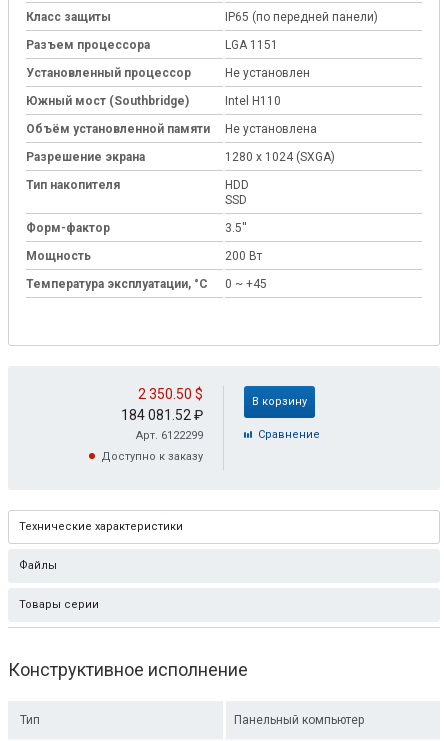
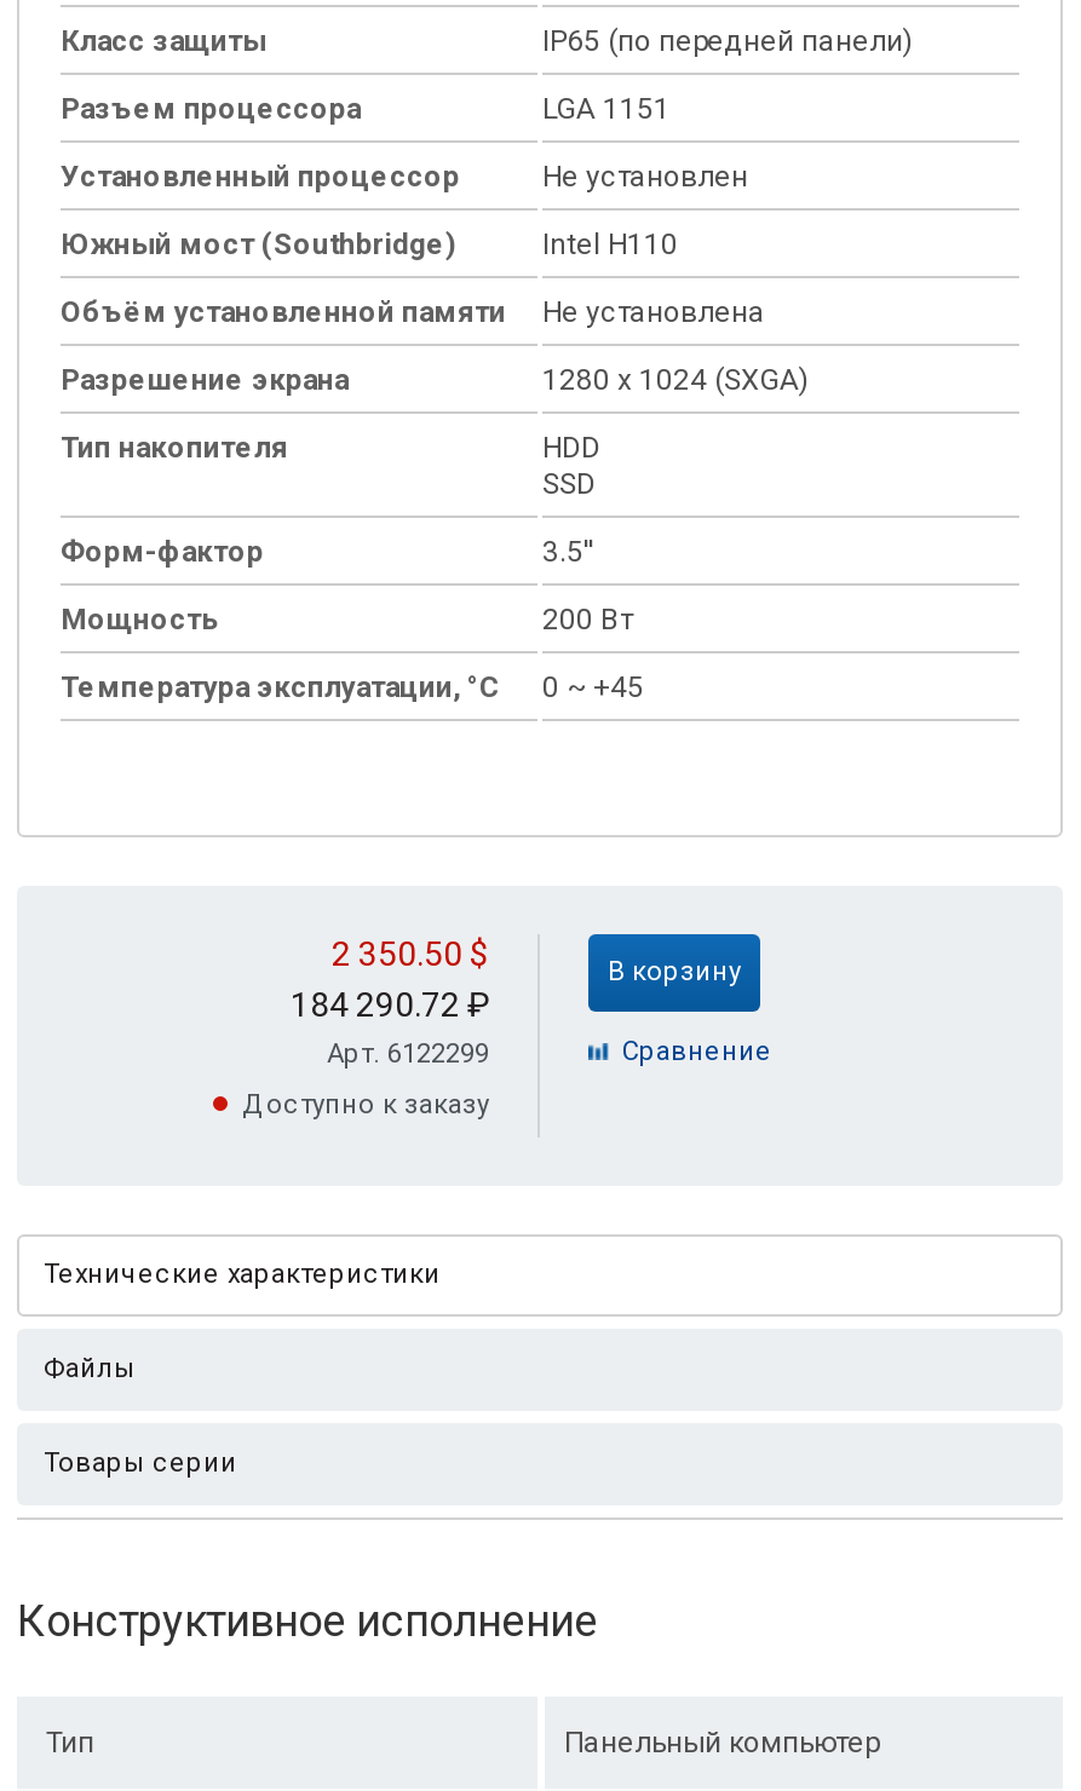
- 184 081.52 ₽
+ 184 290.72 ₽
